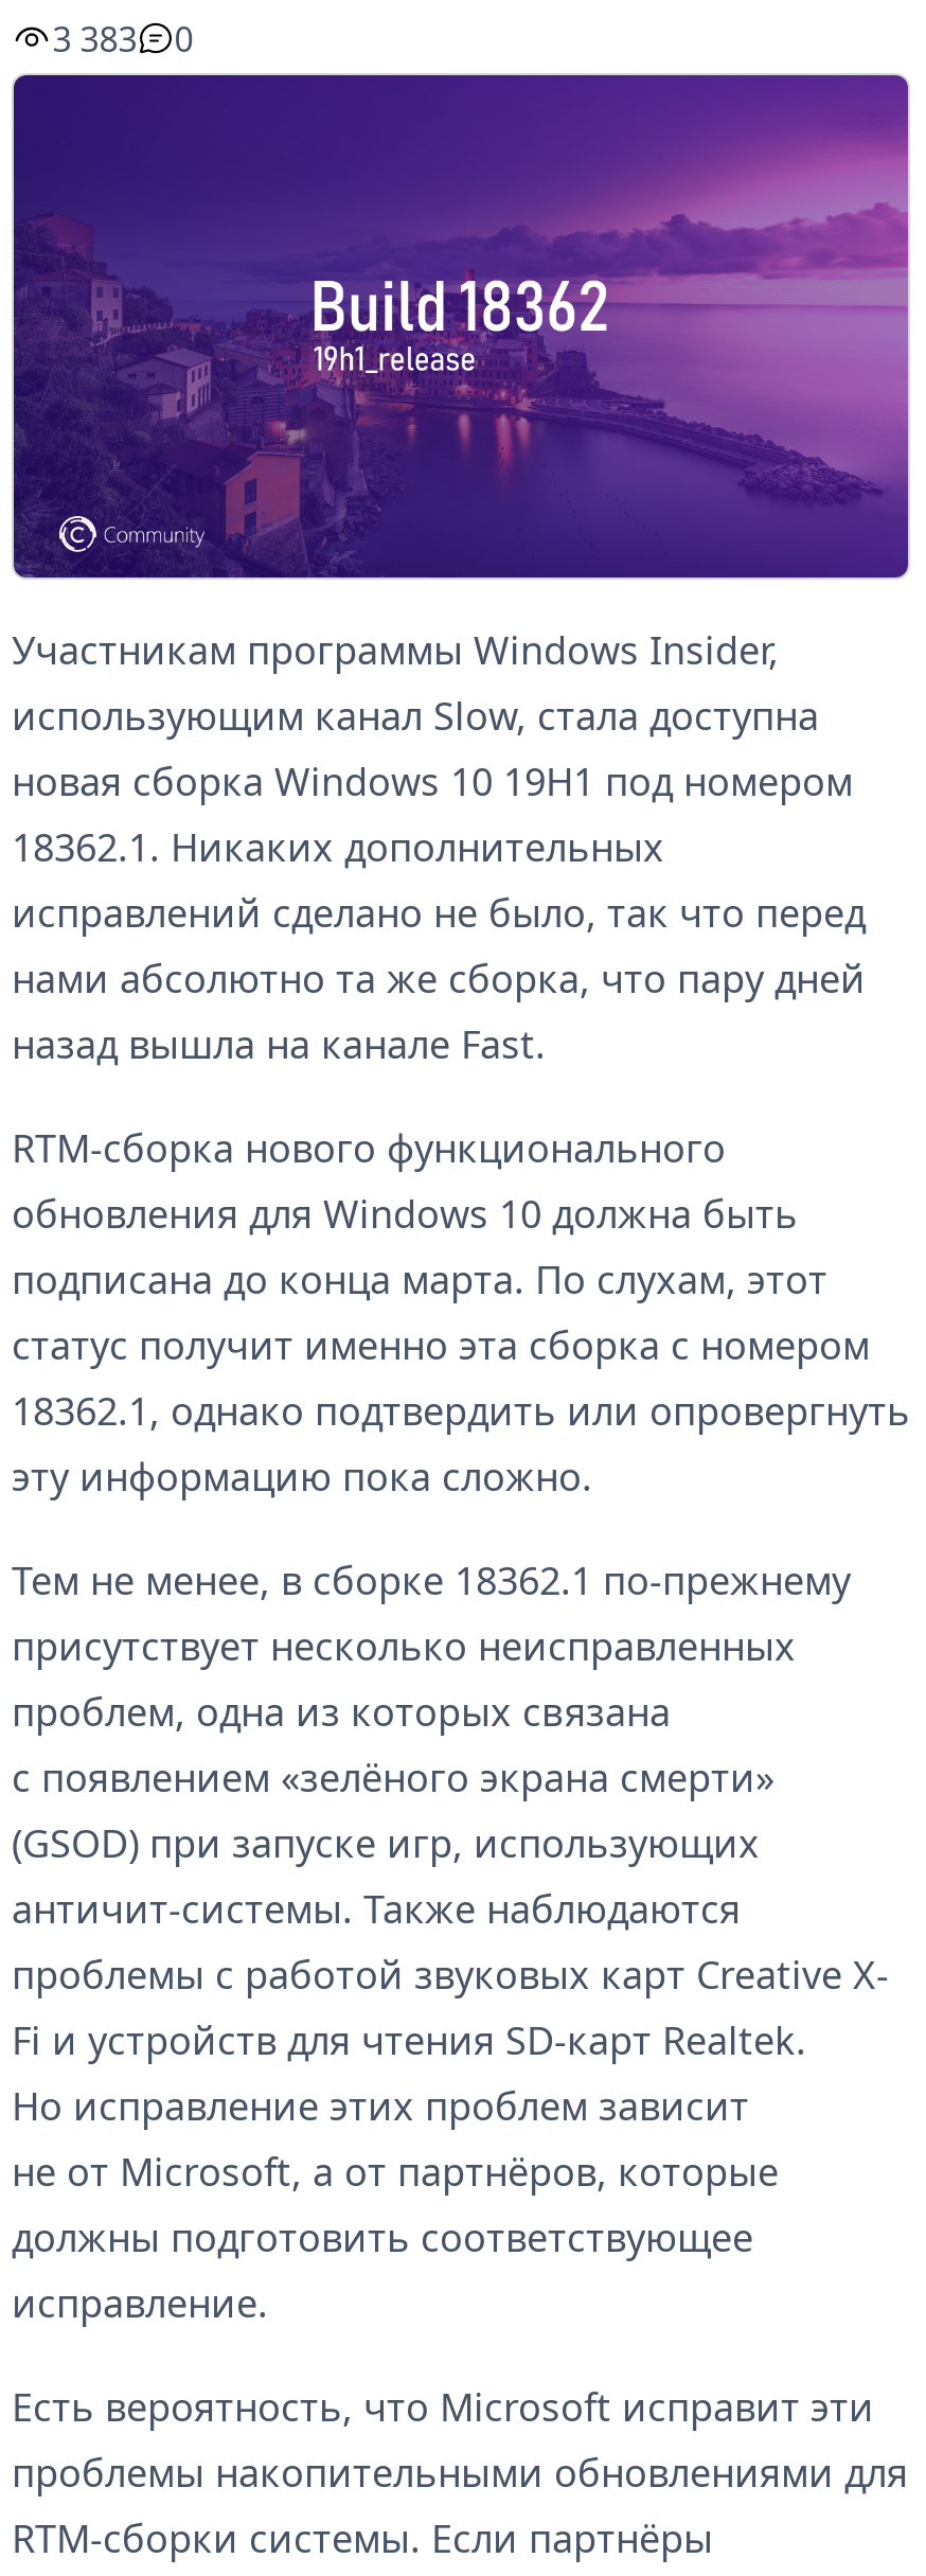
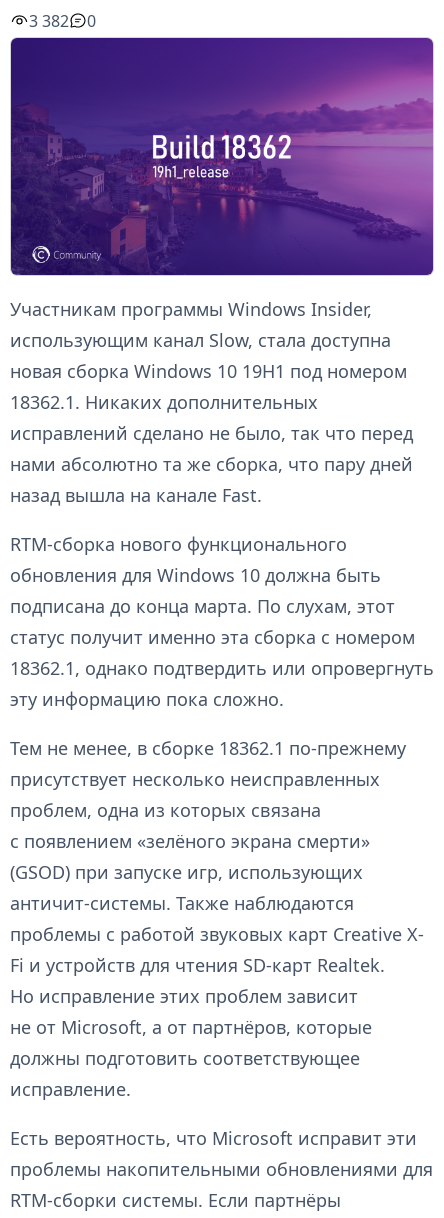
- 3 383 0
+ 3 382 0
